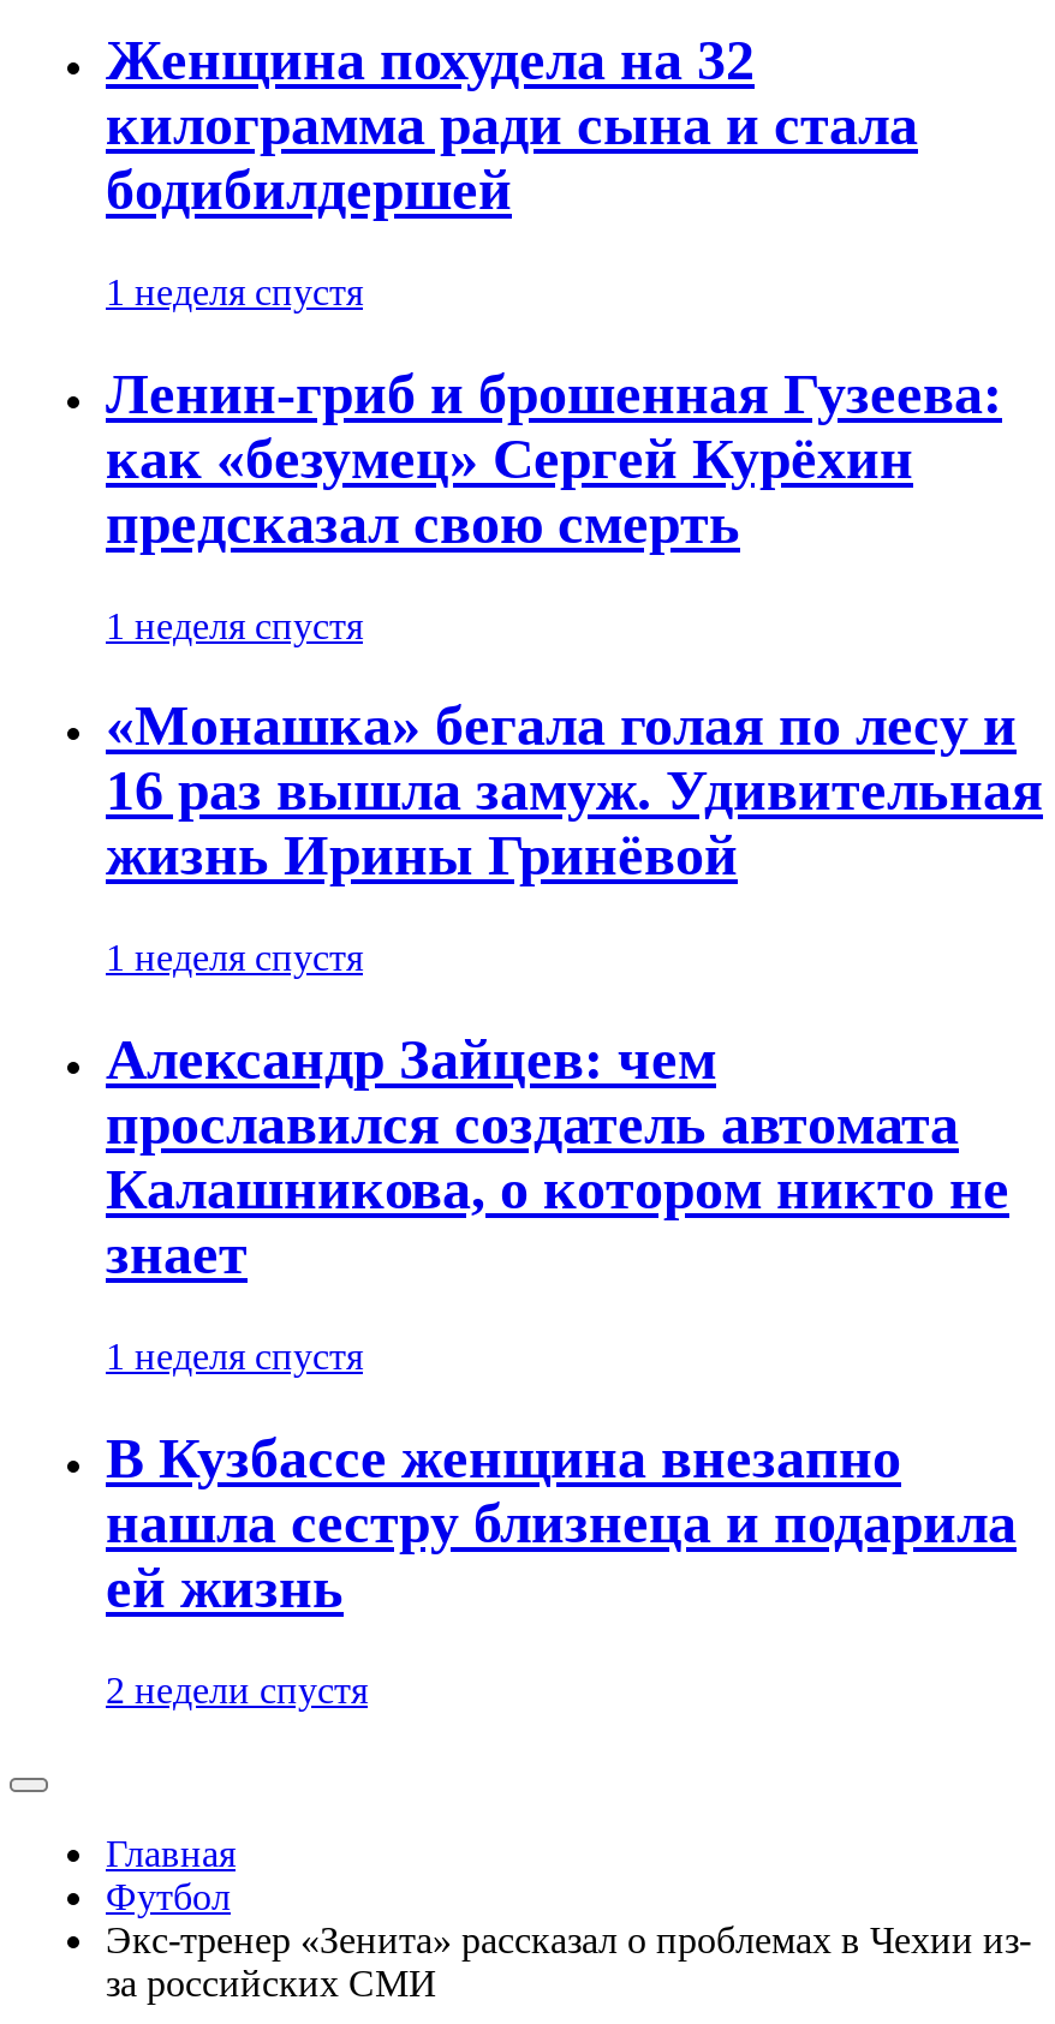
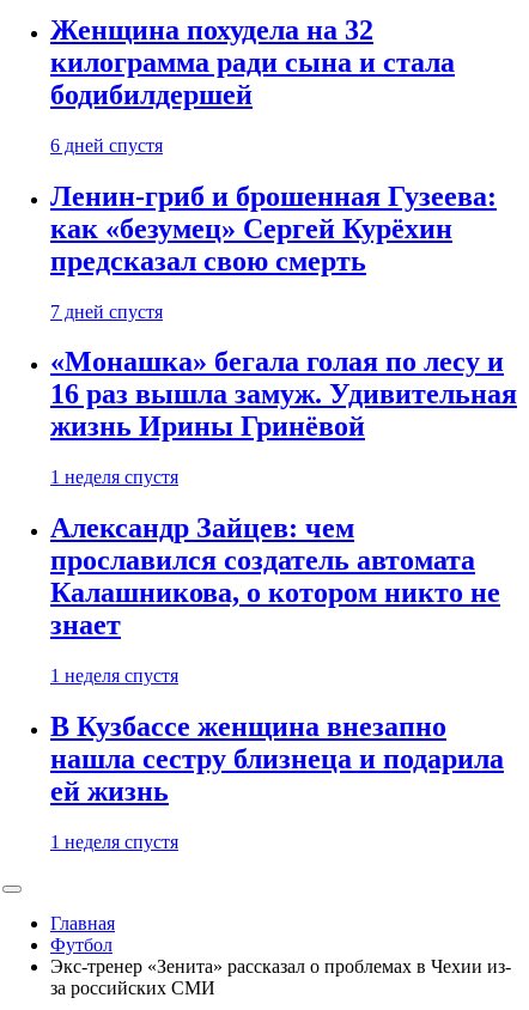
- 1 неделя спустя
+ 6 дней спустя

- 1 неделя спустя
+ 7 дней спустя

- 2 недели спустя
+ 1 неделя спустя
